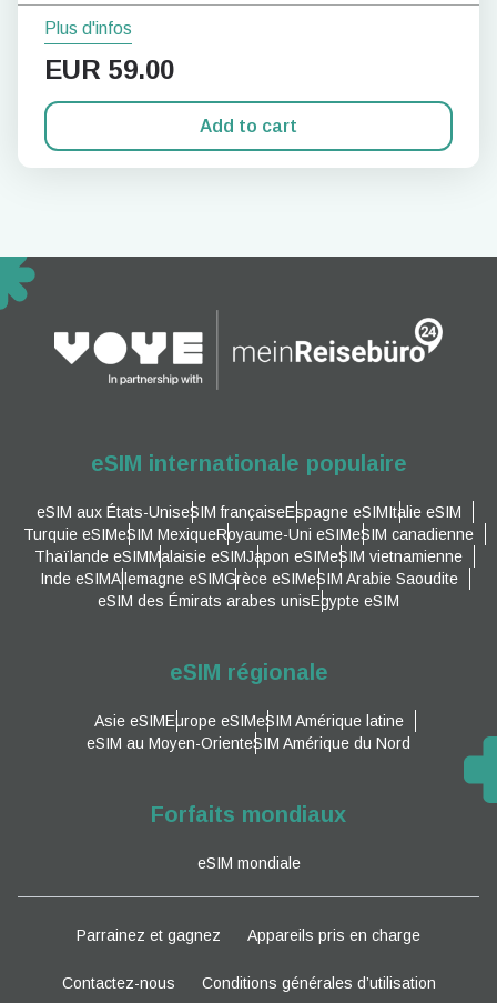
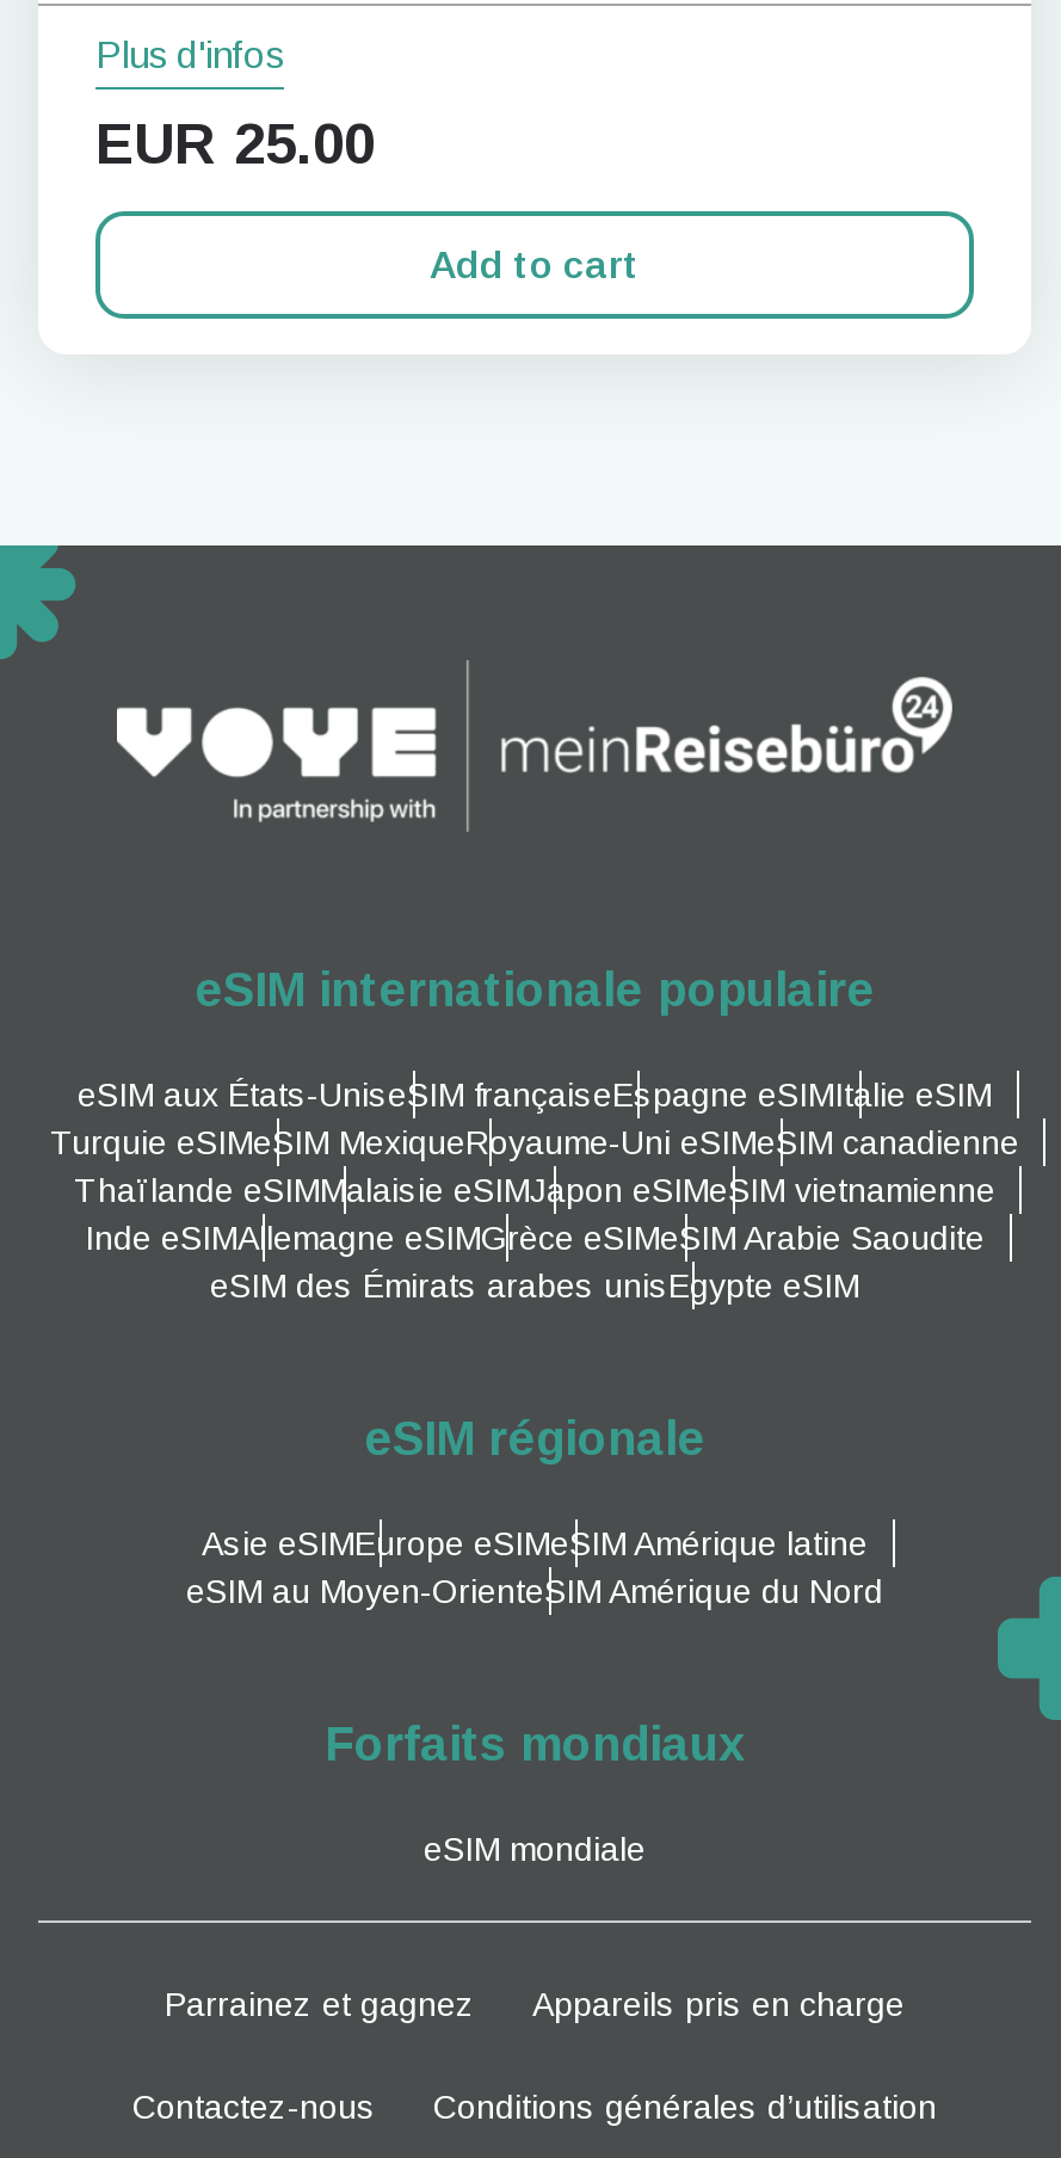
- EUR 59.00
+ EUR 25.00
